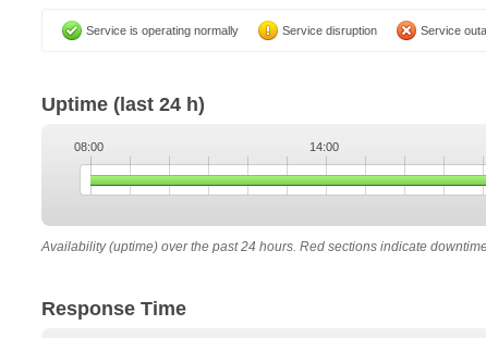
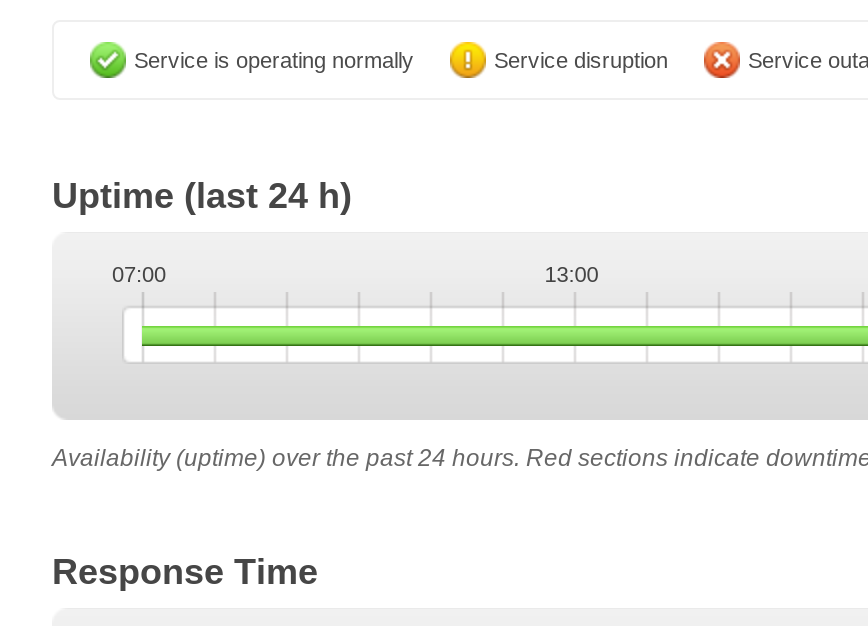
- 08:00
+ 07:00

- 14:00
+ 13:00
